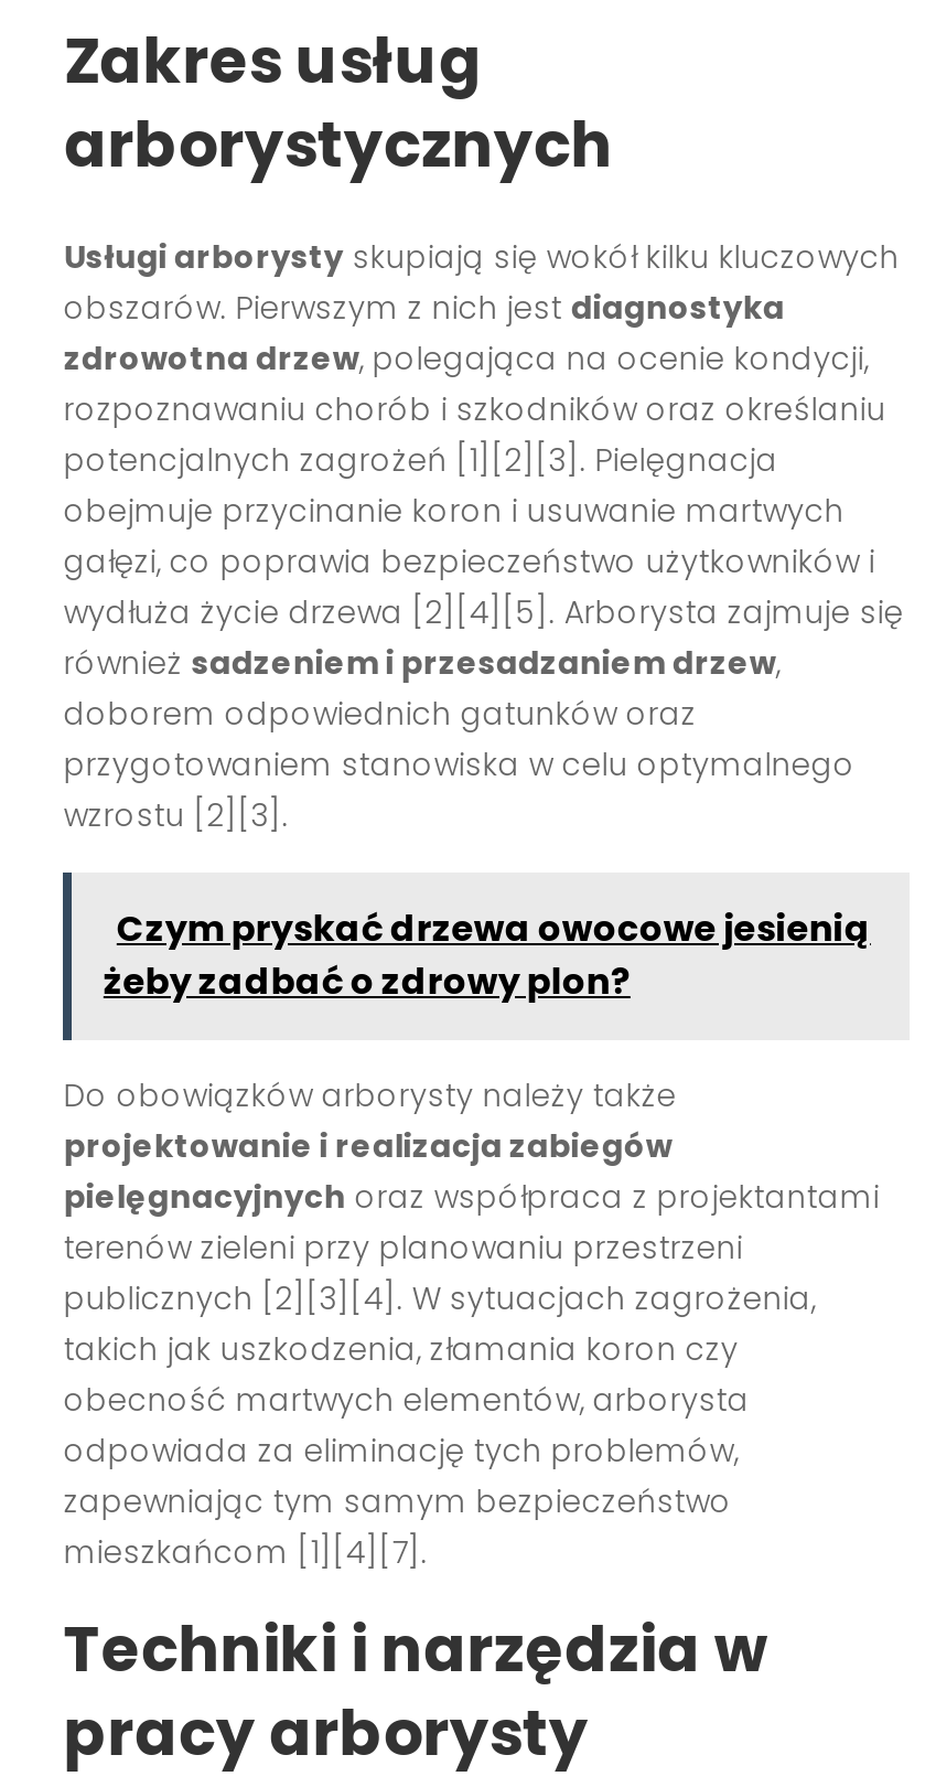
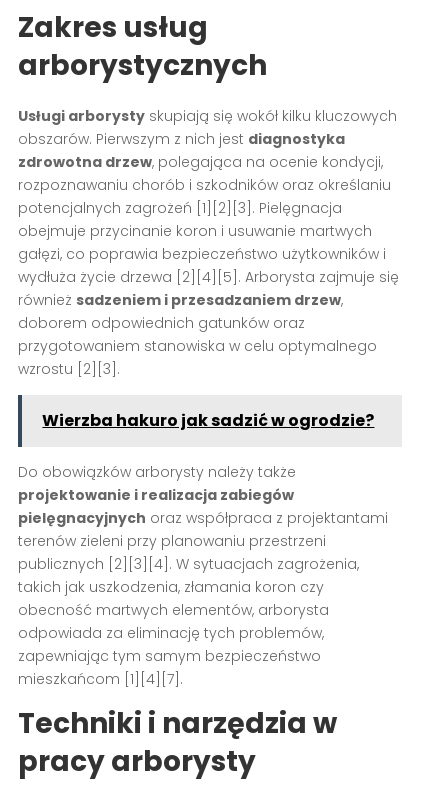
- Czym pryskać drzewa owocowe jesienią
- żeby zadbać o zdrowy plon?
+ Wierzba hakuro jak sadzić w ogrodzie?
